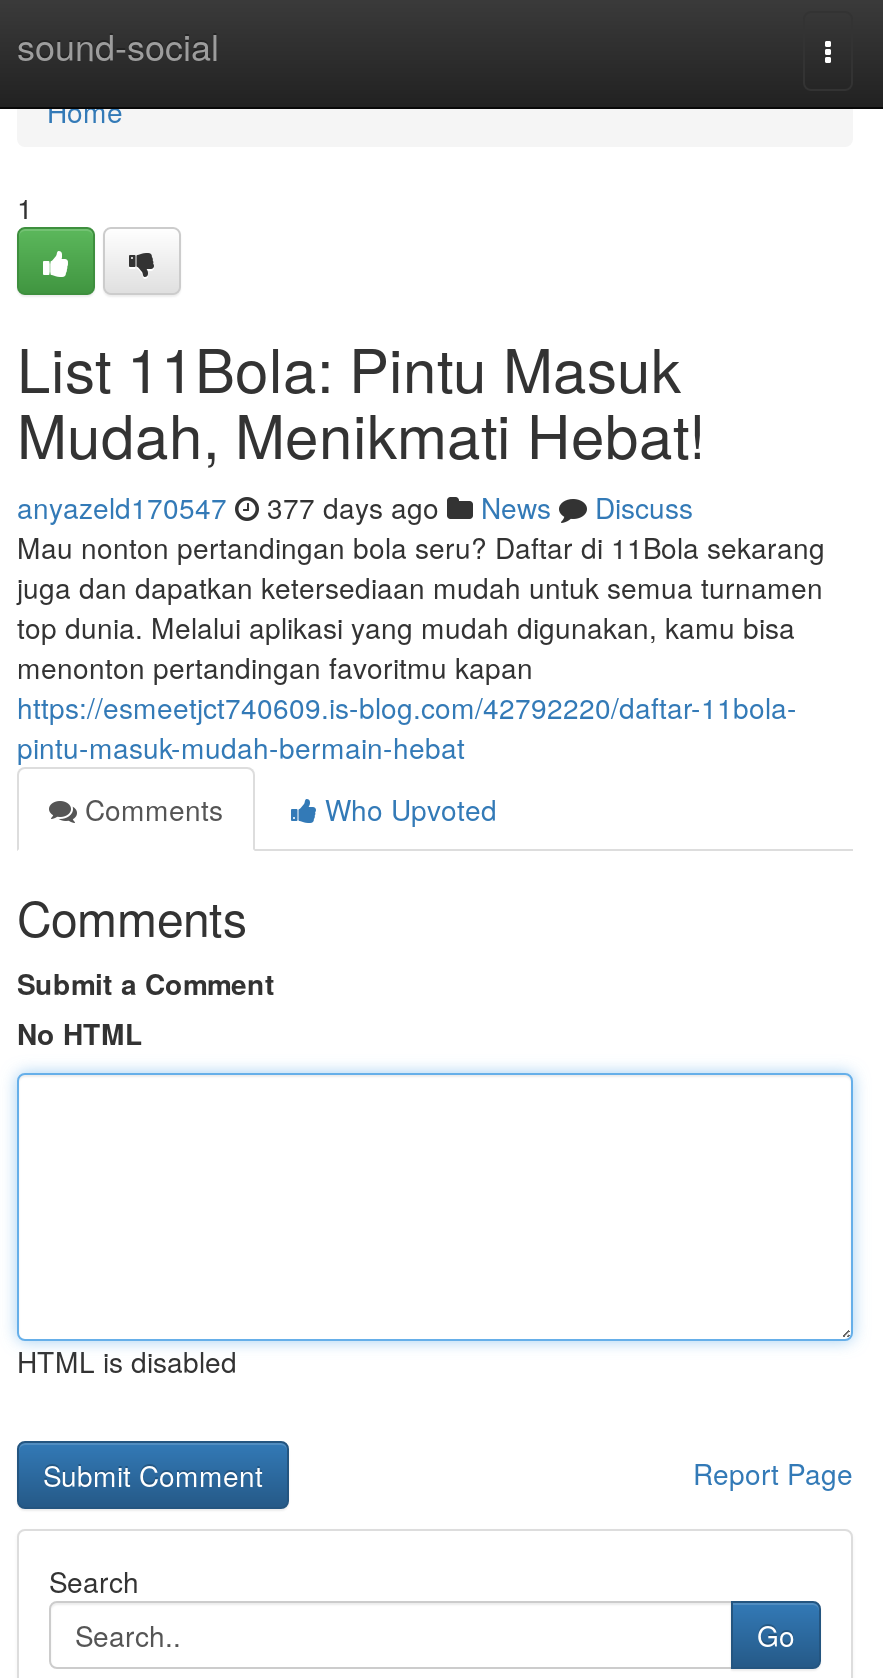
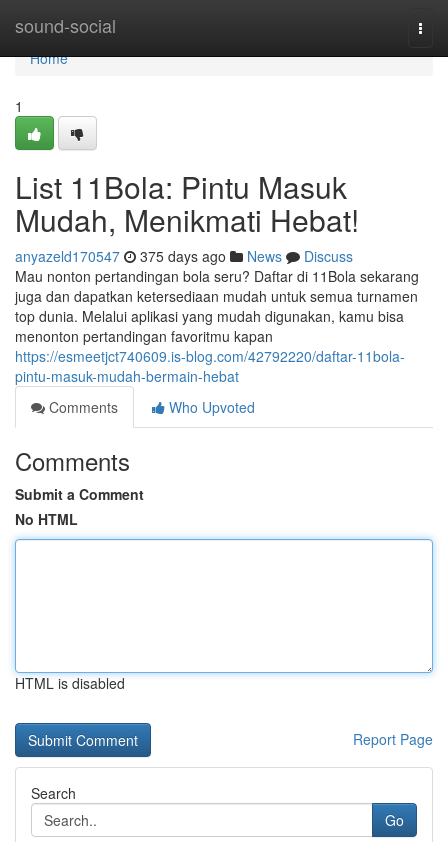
- anyazeld170547 377 days ago News Discuss
+ anyazeld170547 375 days ago News Discuss
